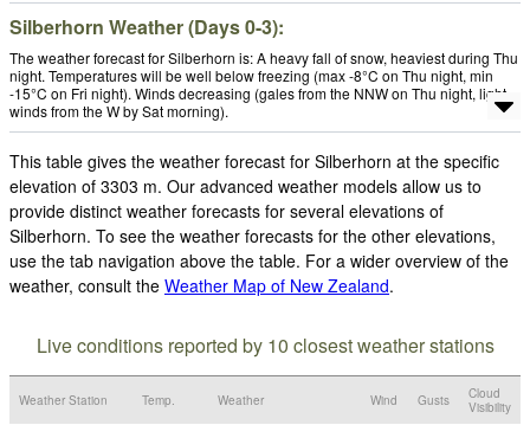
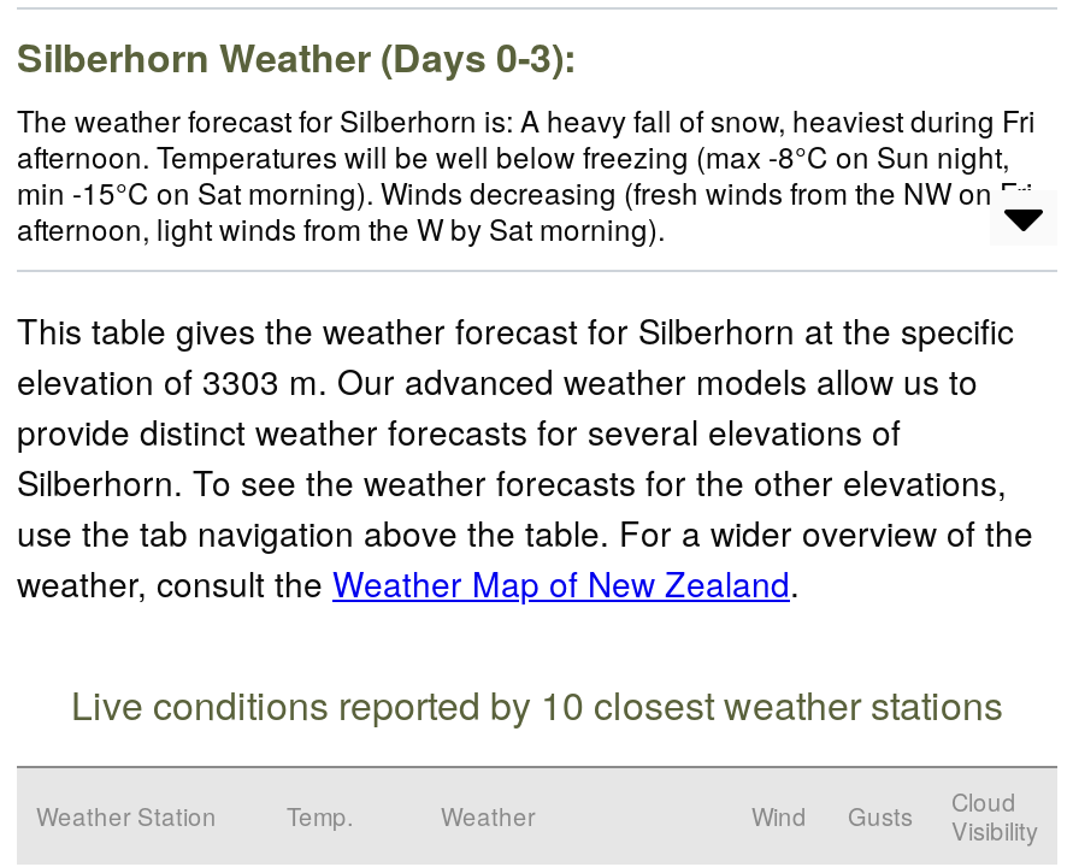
- The weather forecast for Silberhorn is: A heavy fall of snow, heaviest during Thu
- night. Temperatures will be well below freezing (max -8°C on Thu night, min
- -15°C on Fri night). Winds decreasing (gales from the NNW on Thu night, light
- winds from the W by Sat morning).
+ The weather forecast for Silberhorn is: A heavy fall of snow, heaviest during Fri
+ afternoon. Temperatures will be well below freezing (max -8°C on Sun night,
+ min -15°C on Sat morning). Winds decreasing (fresh winds from the NW on Fri
+ afternoon, light winds from the W by Sat morning).
